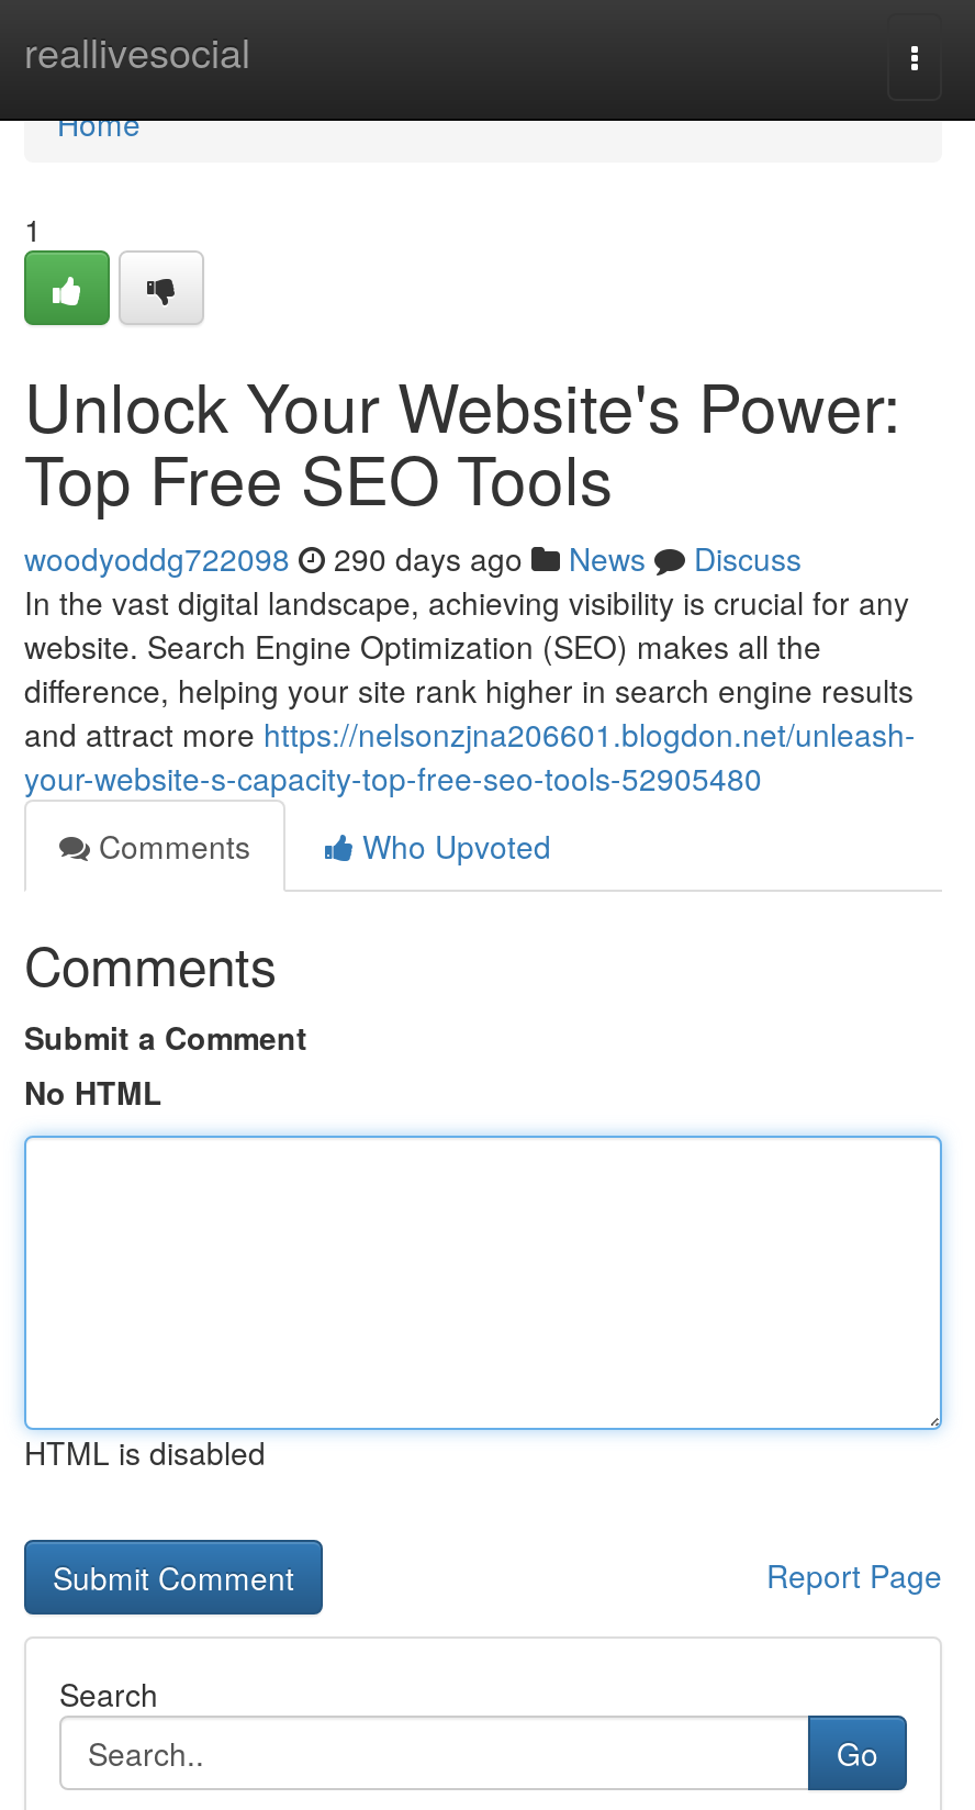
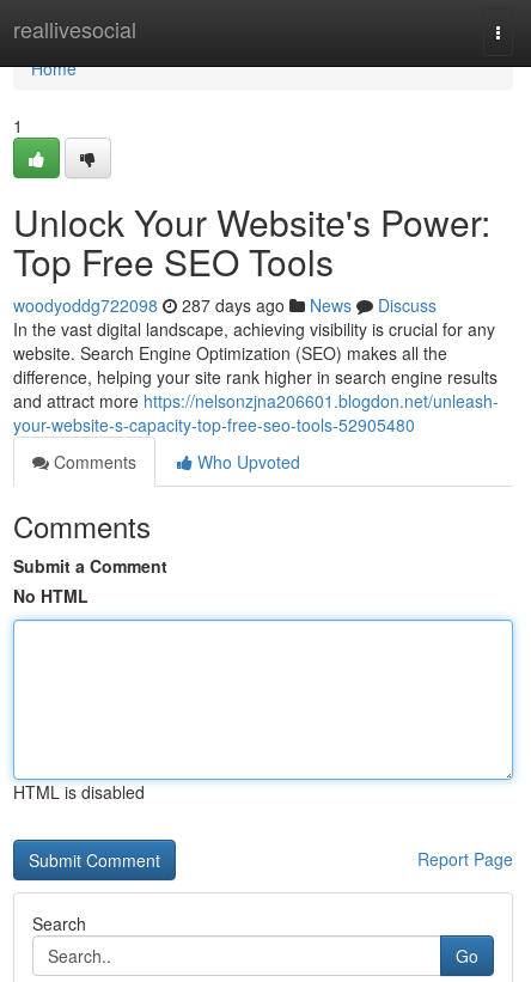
- woodyoddg722098 290 days ago News Discuss
+ woodyoddg722098 287 days ago News Discuss
